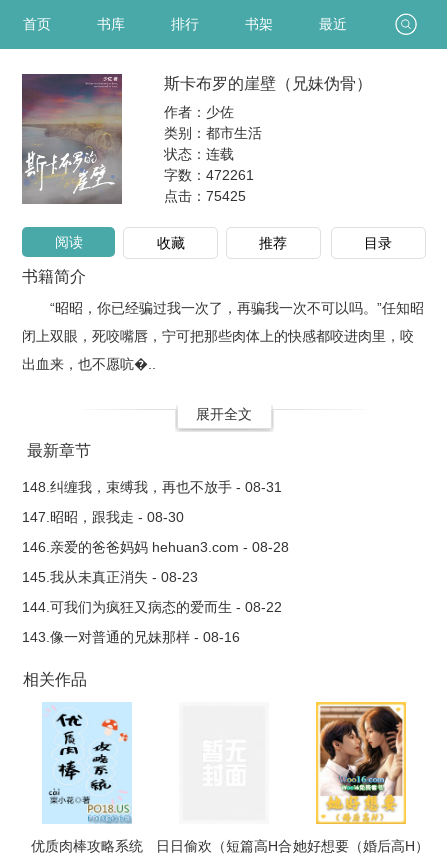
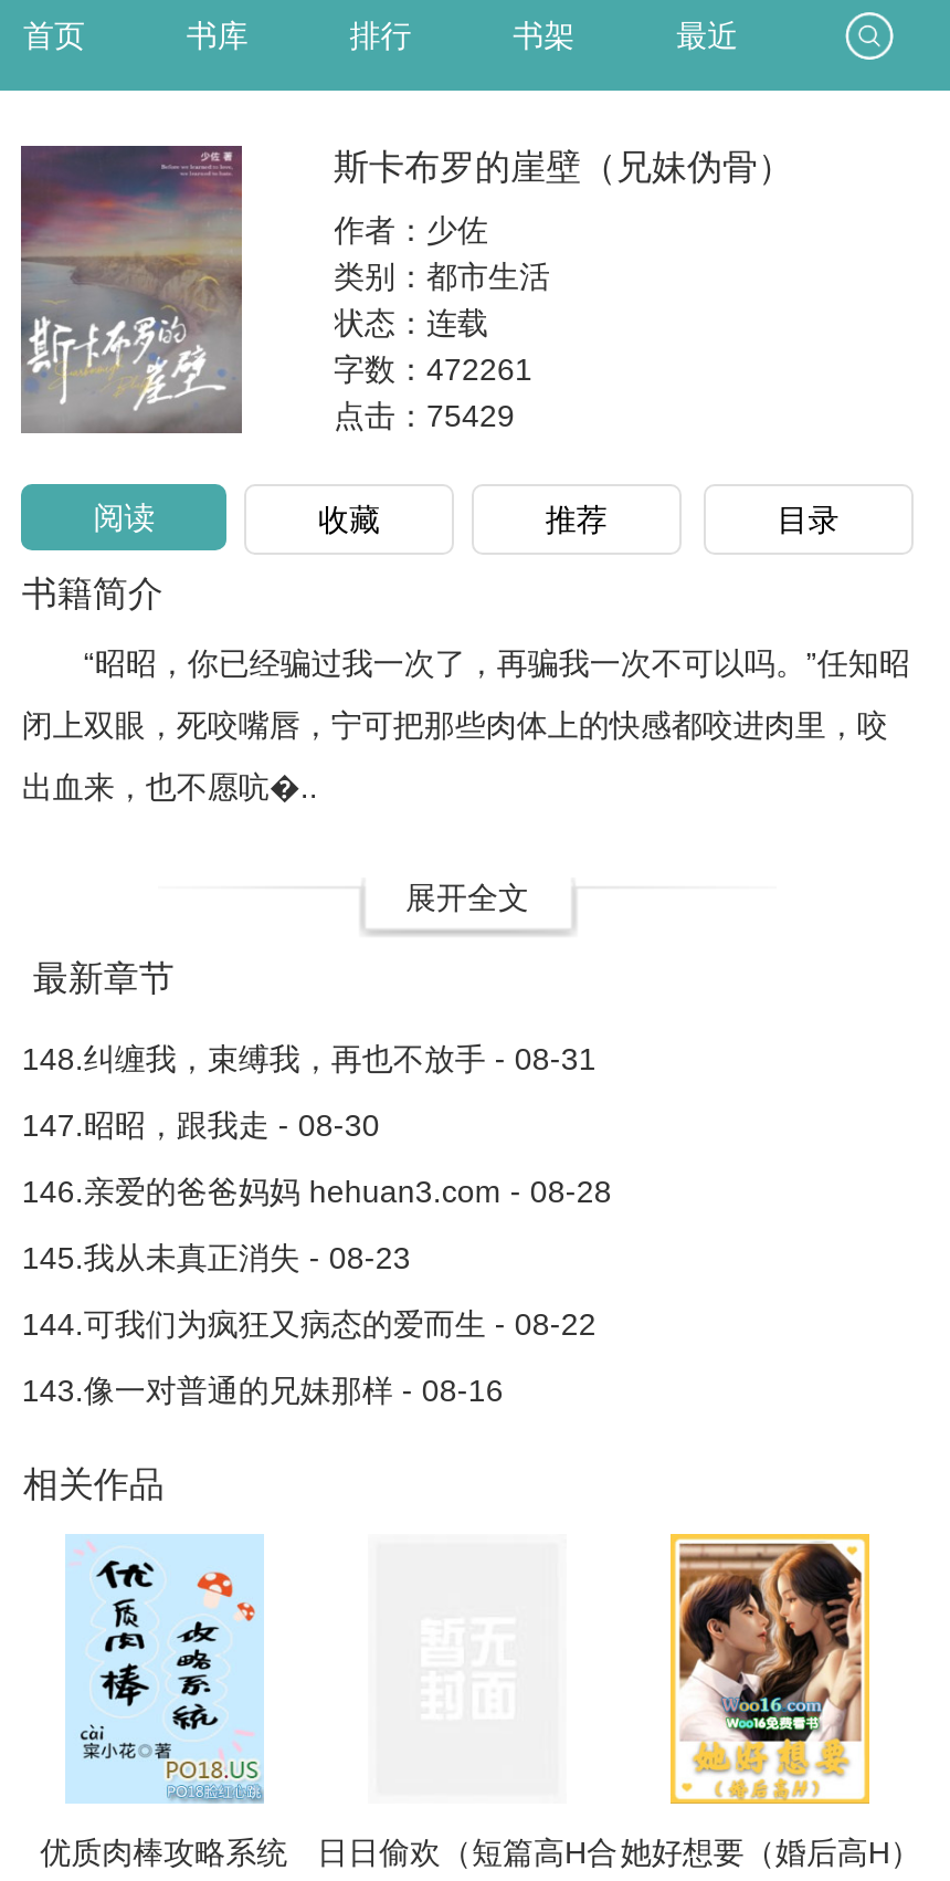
- 点击：75425
+ 点击：75429
